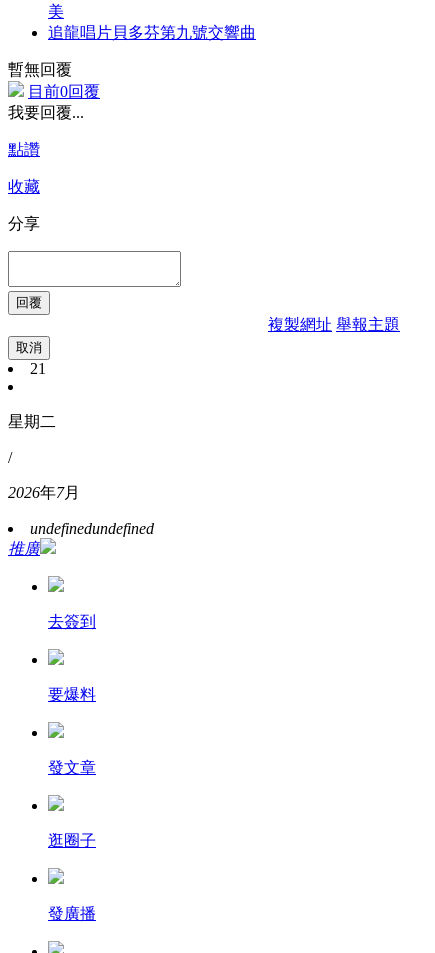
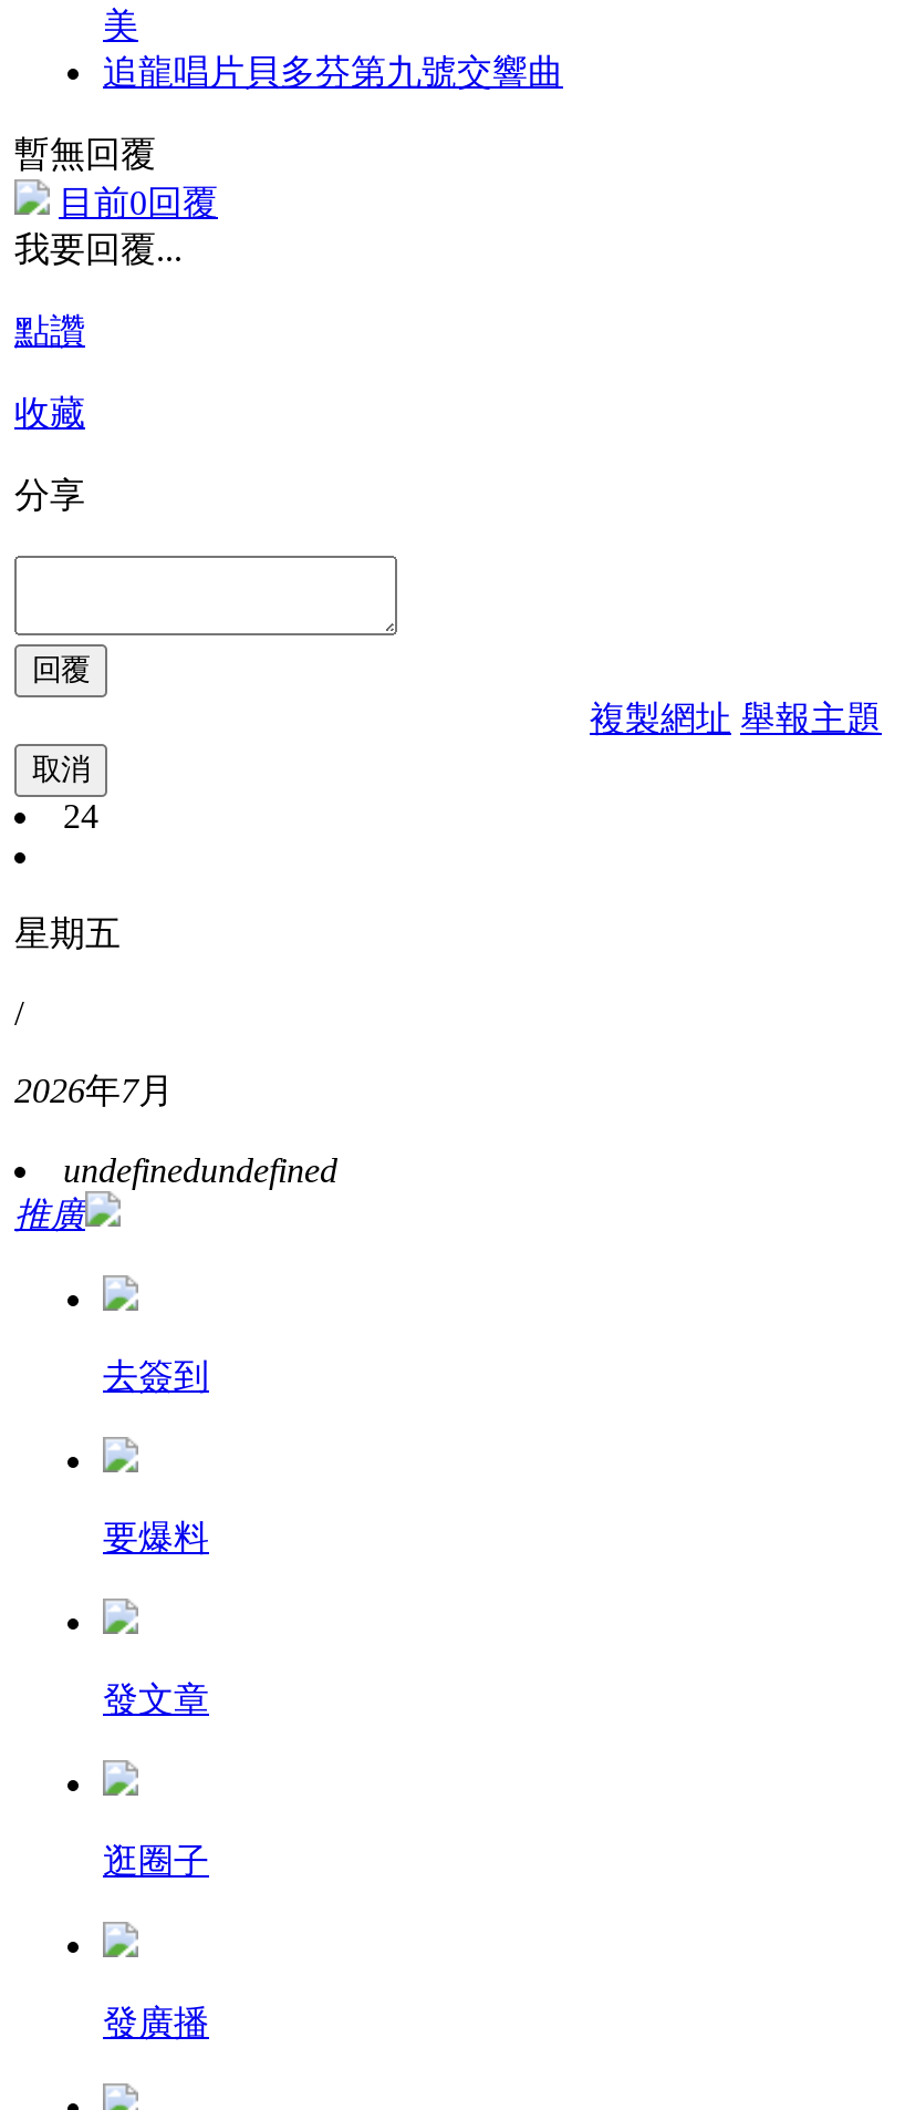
- 21
+ 24

- 星期二
+ 星期五
